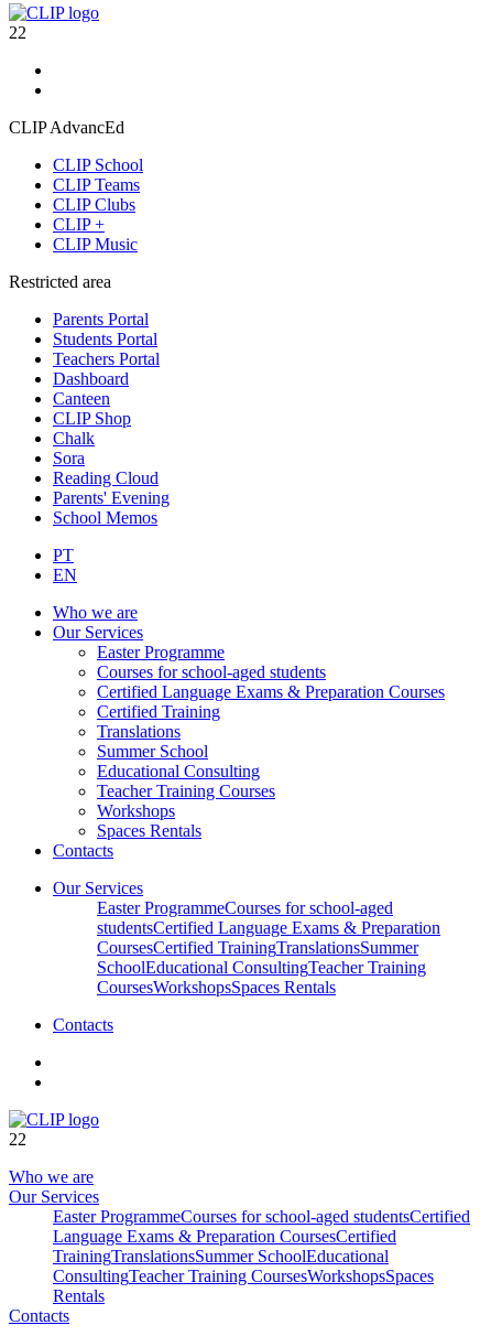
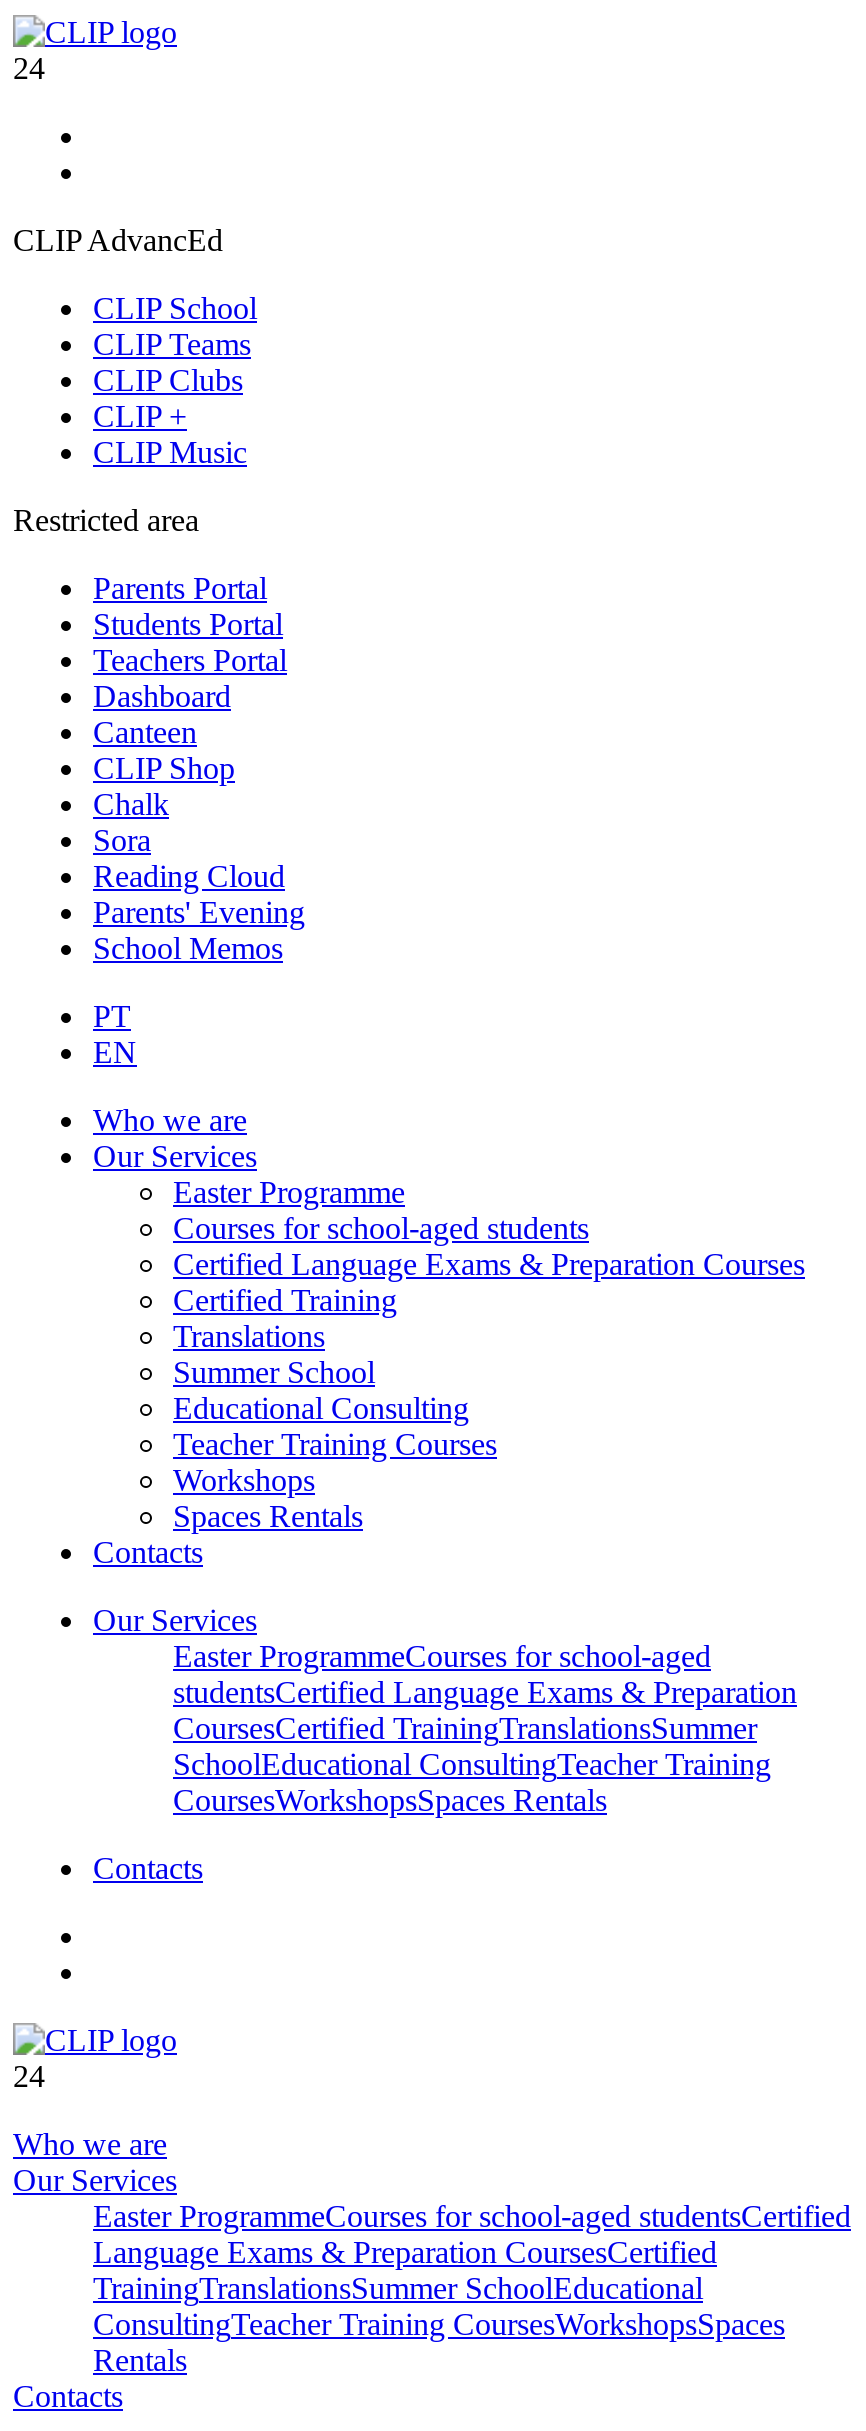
- 22
+ 24

- 22
+ 24
